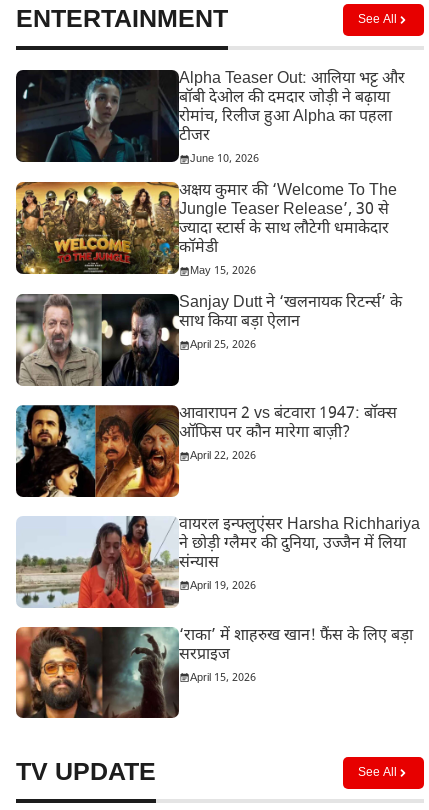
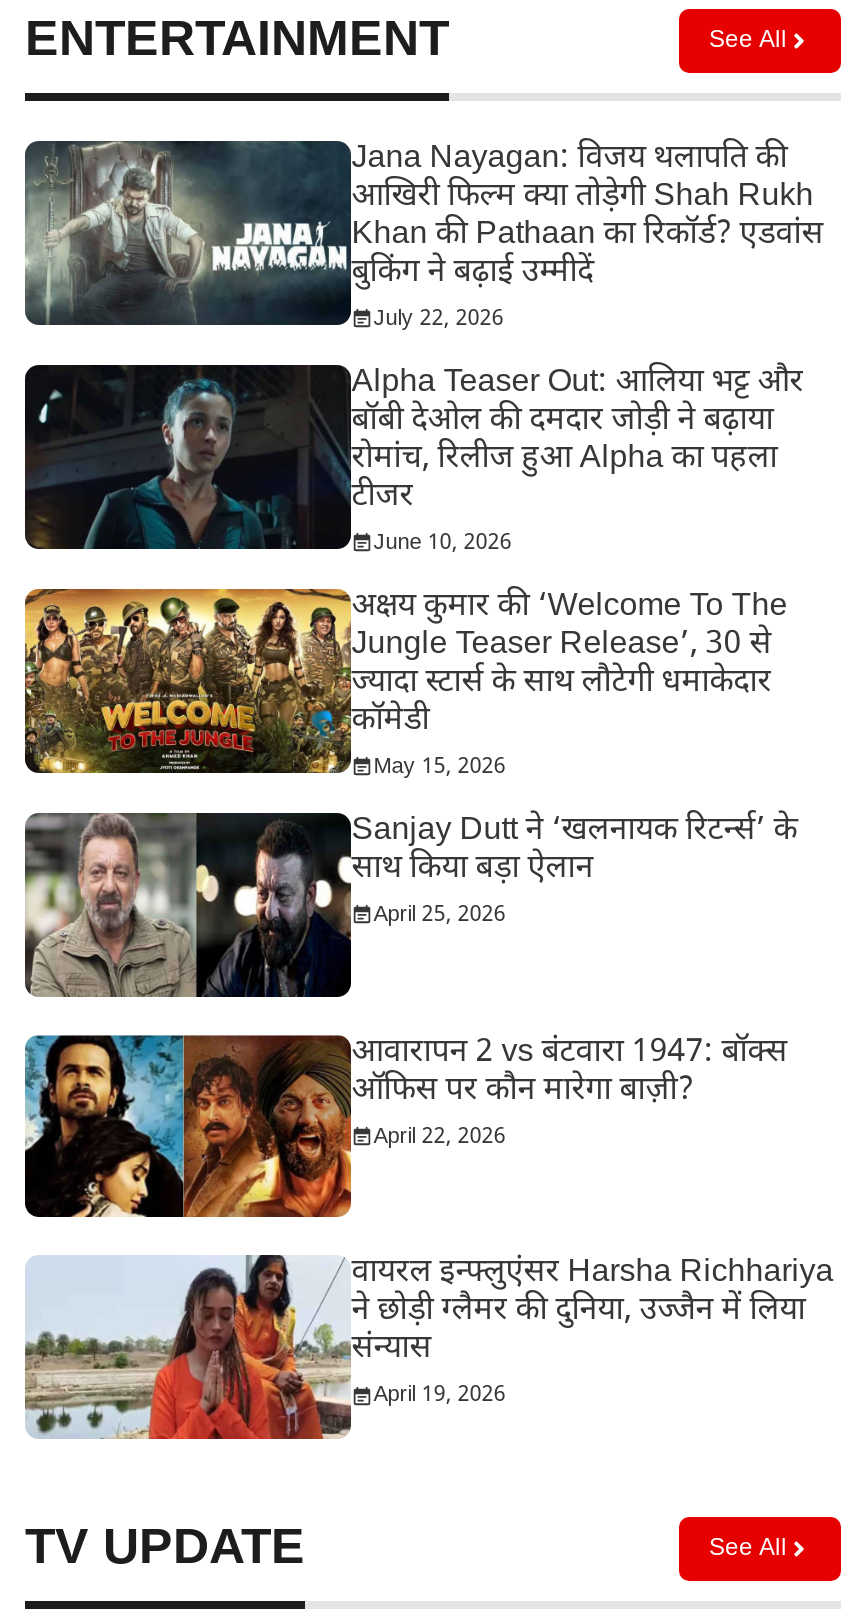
+ [image]
+ Jana Nayagan: विजय थलापति की
+ आखिरी फिल्म क्या तोड़ेगी Shah Rukh
+ Khan की Pathaan का रिकॉर्ड? एडवांस
+ बुकिंग ने बढ़ाई उम्मीदें
+ July 22, 2026

moved down: [image] | Alpha Teaser Out: आलिया भट्ट और | बॉबी देओल की दमदार जोड़ी ने बढ़ाया | ... | संन्यास | April 19, 2026

- [image]
- ‘राका’ में शाहरुख खान! फैंस के लिए बड़ा
- सरप्राइज
- April 15, 2026
